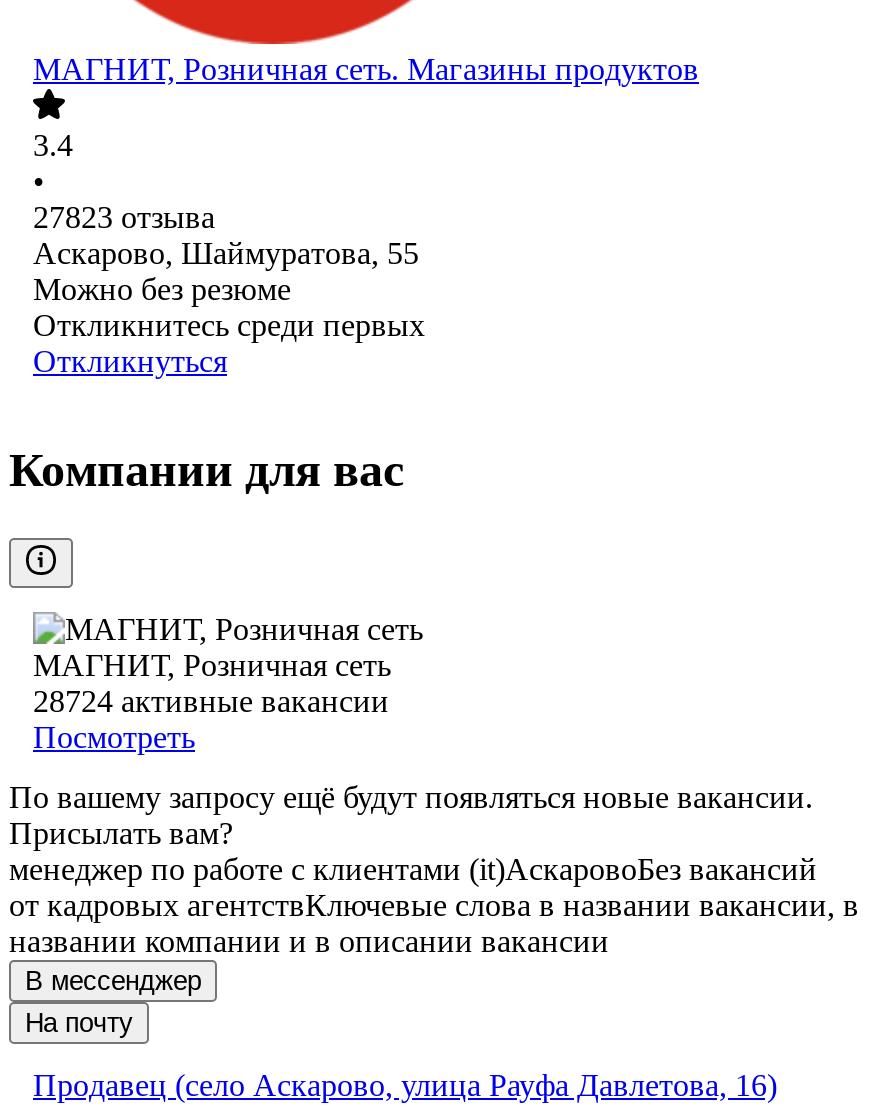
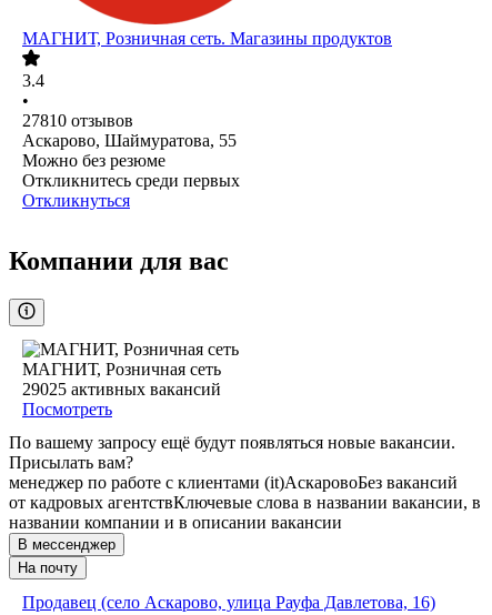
- 27823 отзыва
+ 27810 отзывов

- 28724 активные вакансии
+ 29025 активных вакансий
